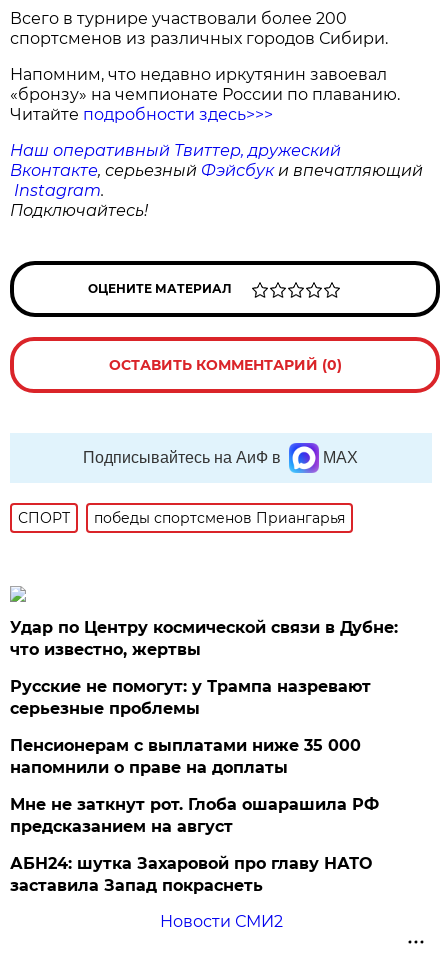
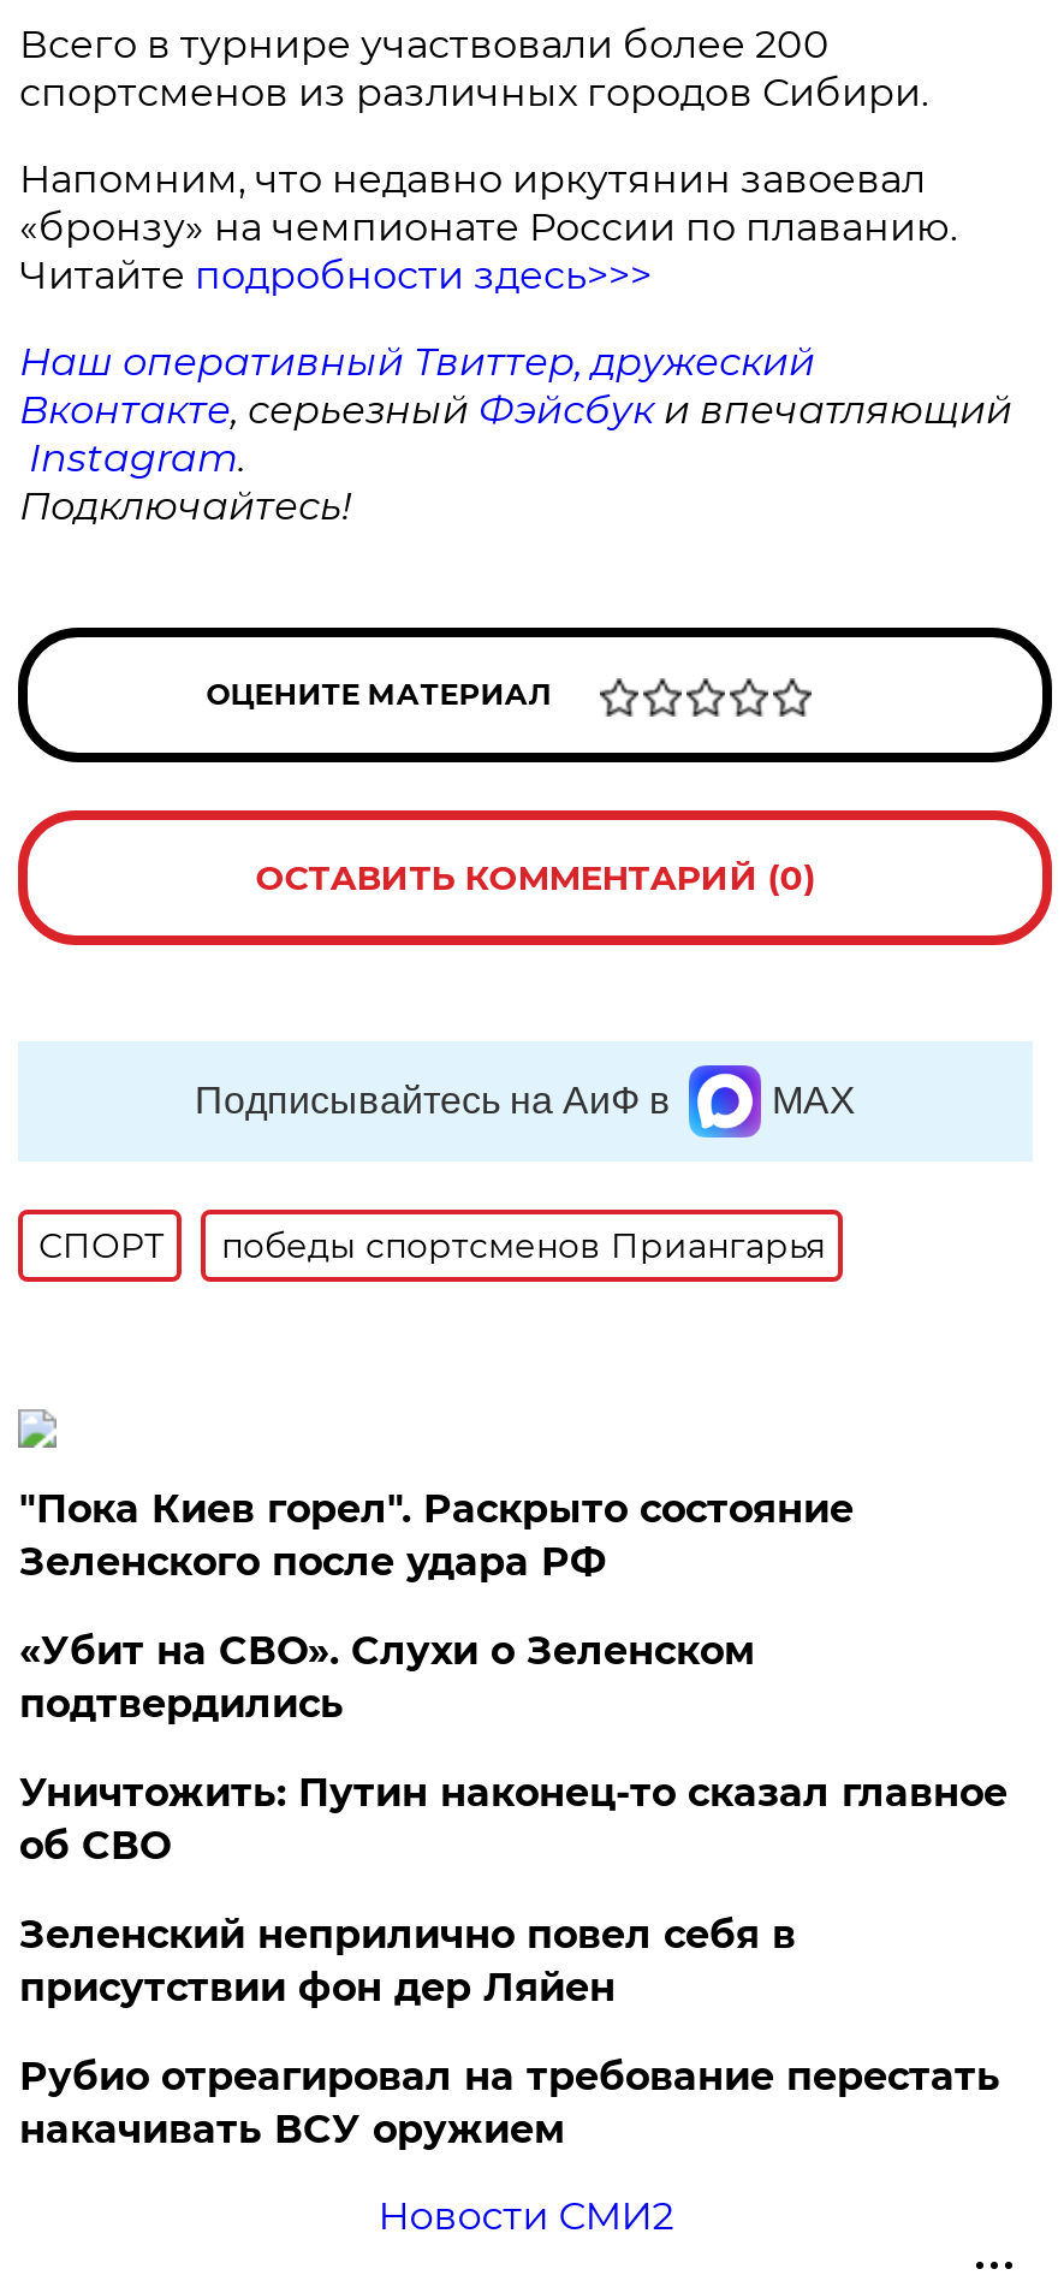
- Удар по Центру космической связи в Дубне:
- что известно, жертвы
+ "Пока Киев горел". Раскрыто состояние
+ Зеленского после удара РФ

- Русские не помогут: у Трампа назревают
- серьезные проблемы
+ «Убит на СВО». Слухи о Зеленском
+ подтвердились

- Пенсионерам с выплатами ниже 35 000
- напомнили о праве на доплаты
+ Уничтожить: Путин наконец-то сказал главное
+ об СВО

- Мне не заткнут рот. Глоба ошарашила РФ
- предсказанием на август
+ Зеленский неприлично повел cебя в
+ присутствии фон дер Ляйен

- АБН24: шутка Захаровой про главу НАТО
- заставила Запад покраснеть
+ Рубио отреагировал на требование перестать
+ накачивать ВСУ оружием
